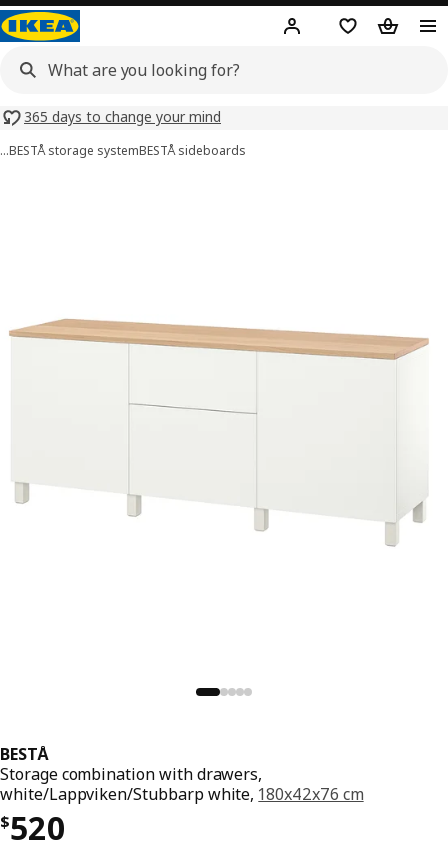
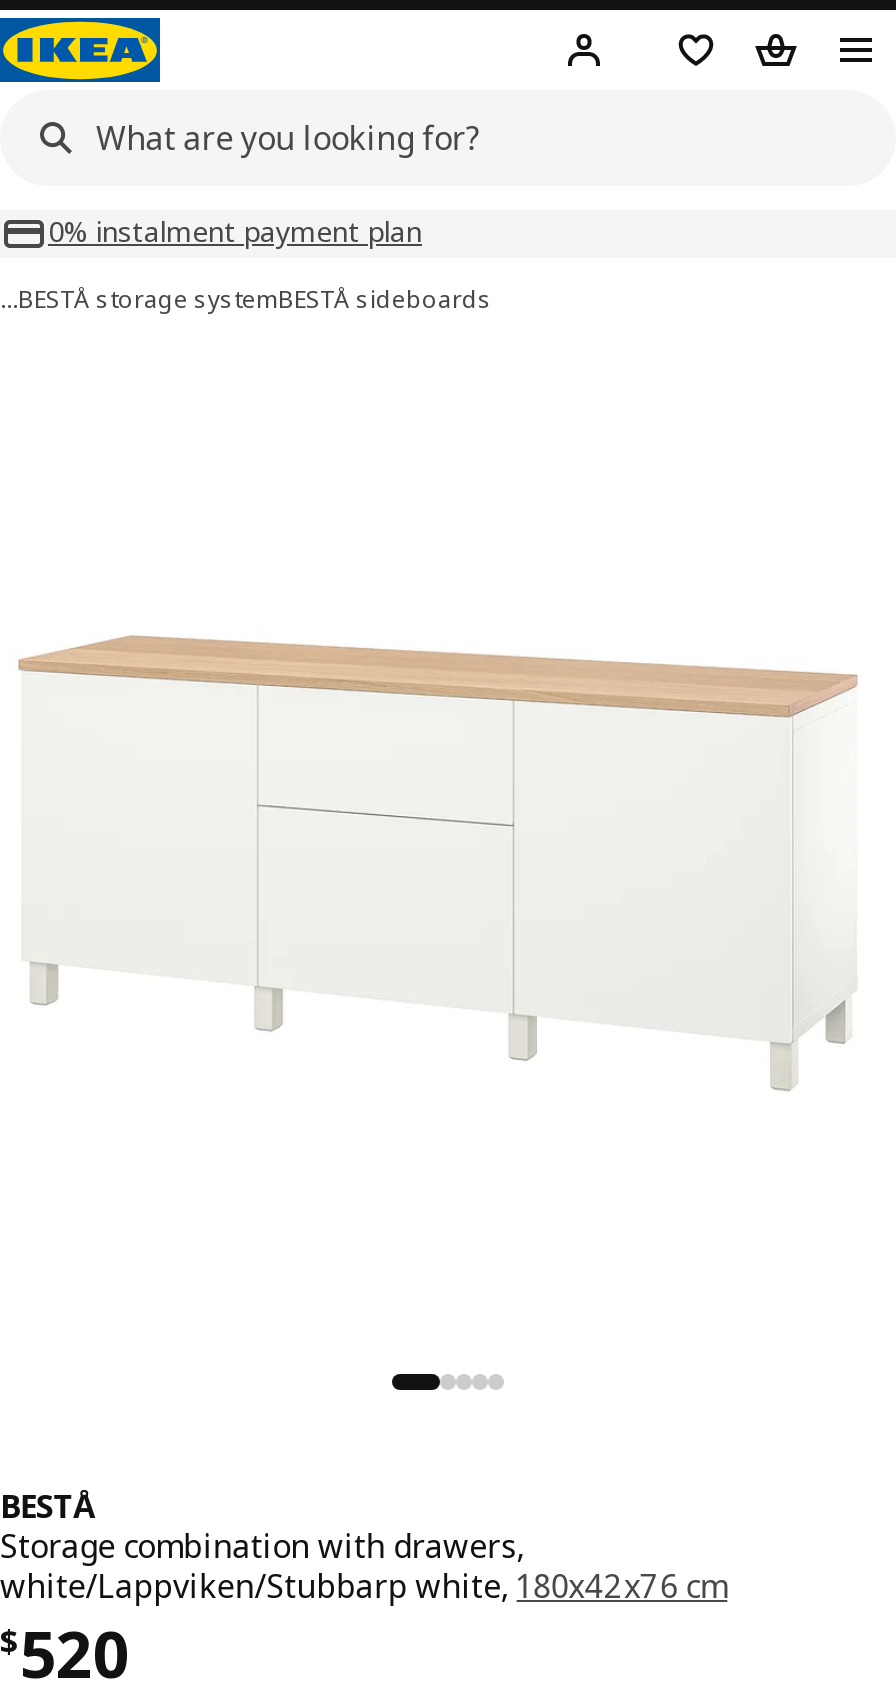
- 365 days to change your mind
+ 0% instalment payment plan
